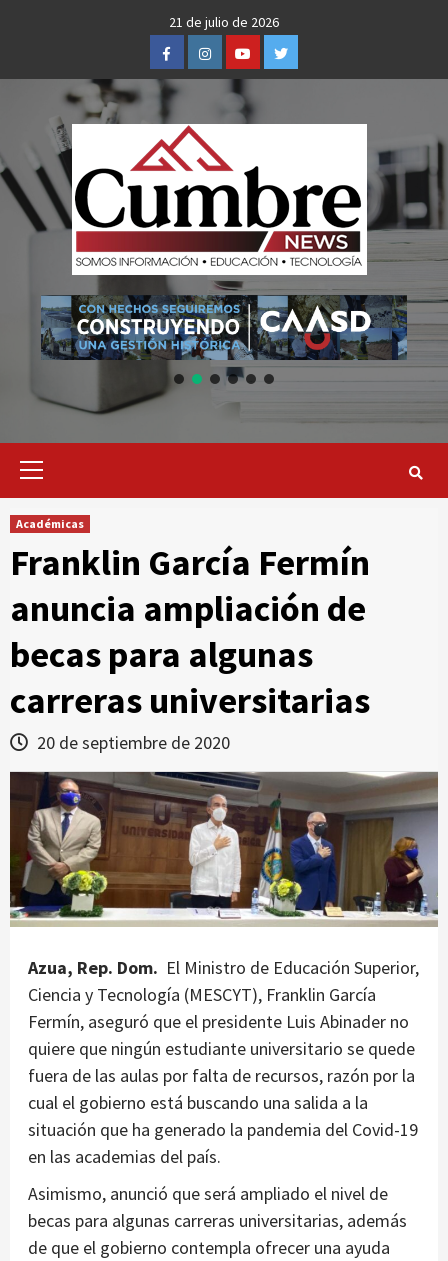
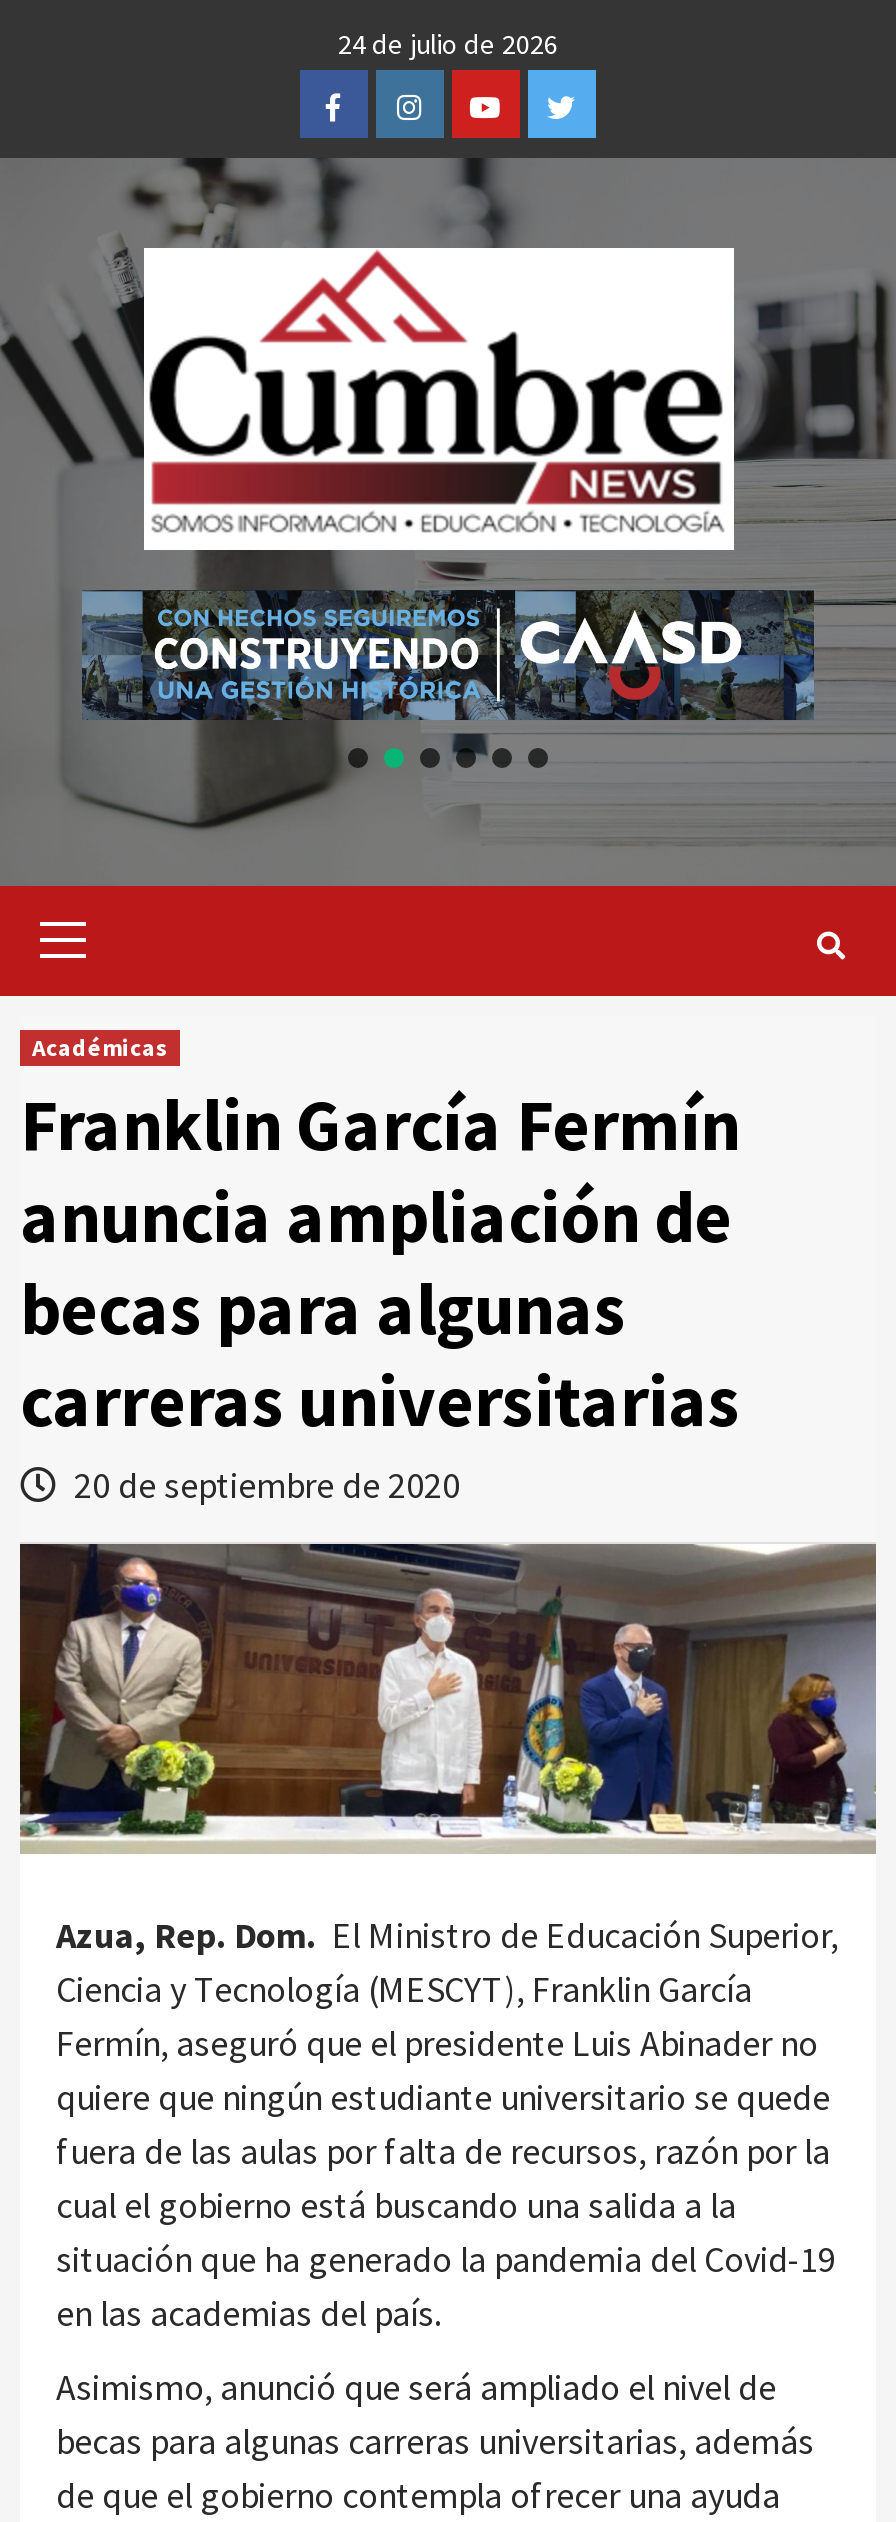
- 21 de julio de 2026
+ 24 de julio de 2026
